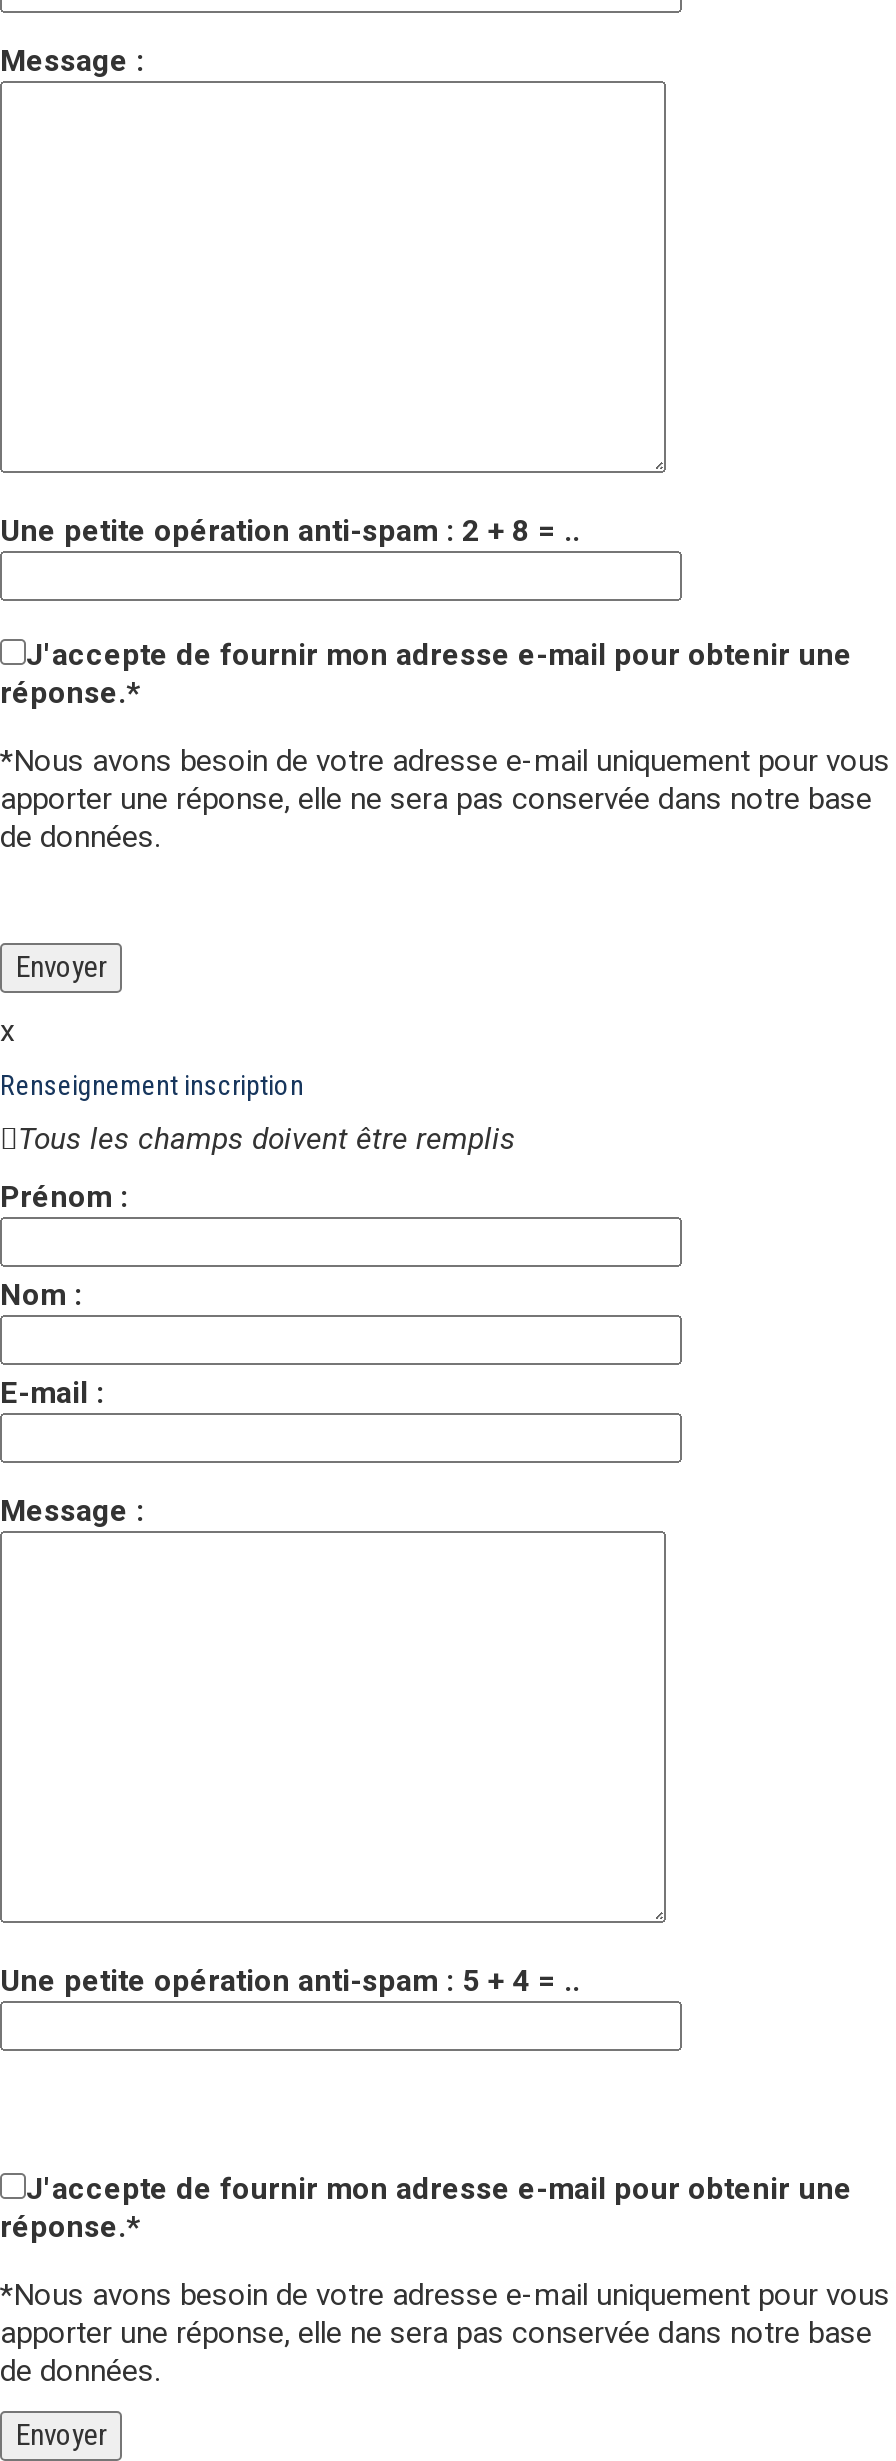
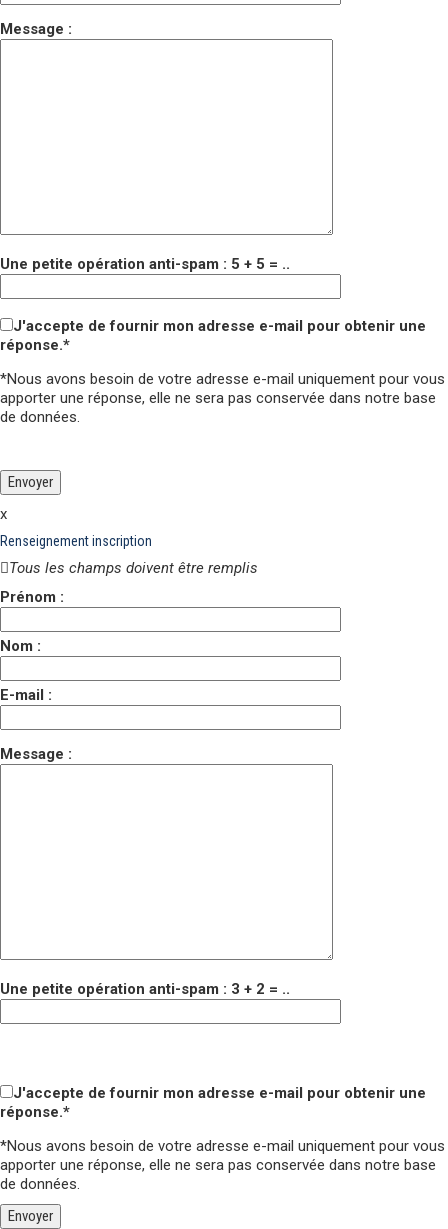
- Une petite opération anti-spam : 2 + 8 = ..
+ Une petite opération anti-spam : 5 + 5 = ..

- Une petite opération anti-spam : 5 + 4 = ..
+ Une petite opération anti-spam : 3 + 2 = ..
